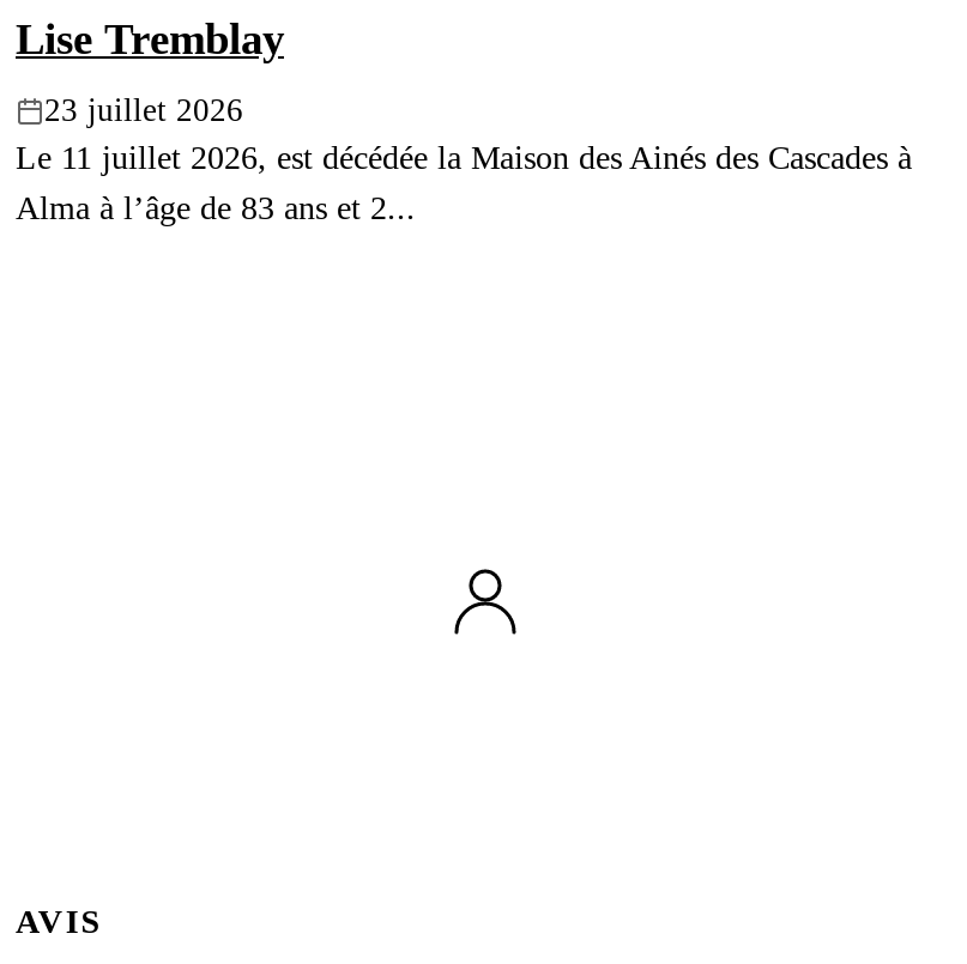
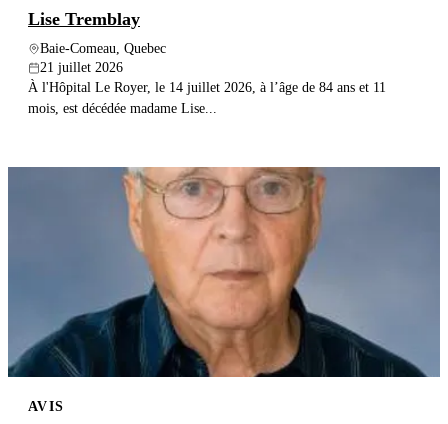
+ [image]

- 23 juillet 2026
- Le 11 juillet 2026, est décédée la Maison des Ainés des Cascades à
- Alma à l’âge de 83 ans et 2...
+ Baie-Comeau, Quebec
+ 21 juillet 2026
+ À l'Hôpital Le Royer, le 14 juillet 2026, à l’âge de 84 ans et 11
+ mois, est décédée madame Lise...
